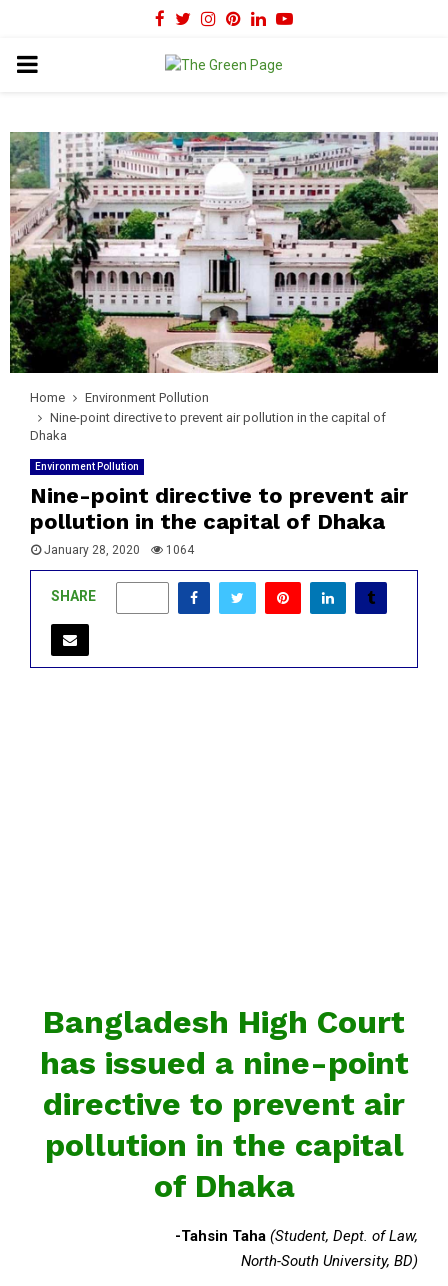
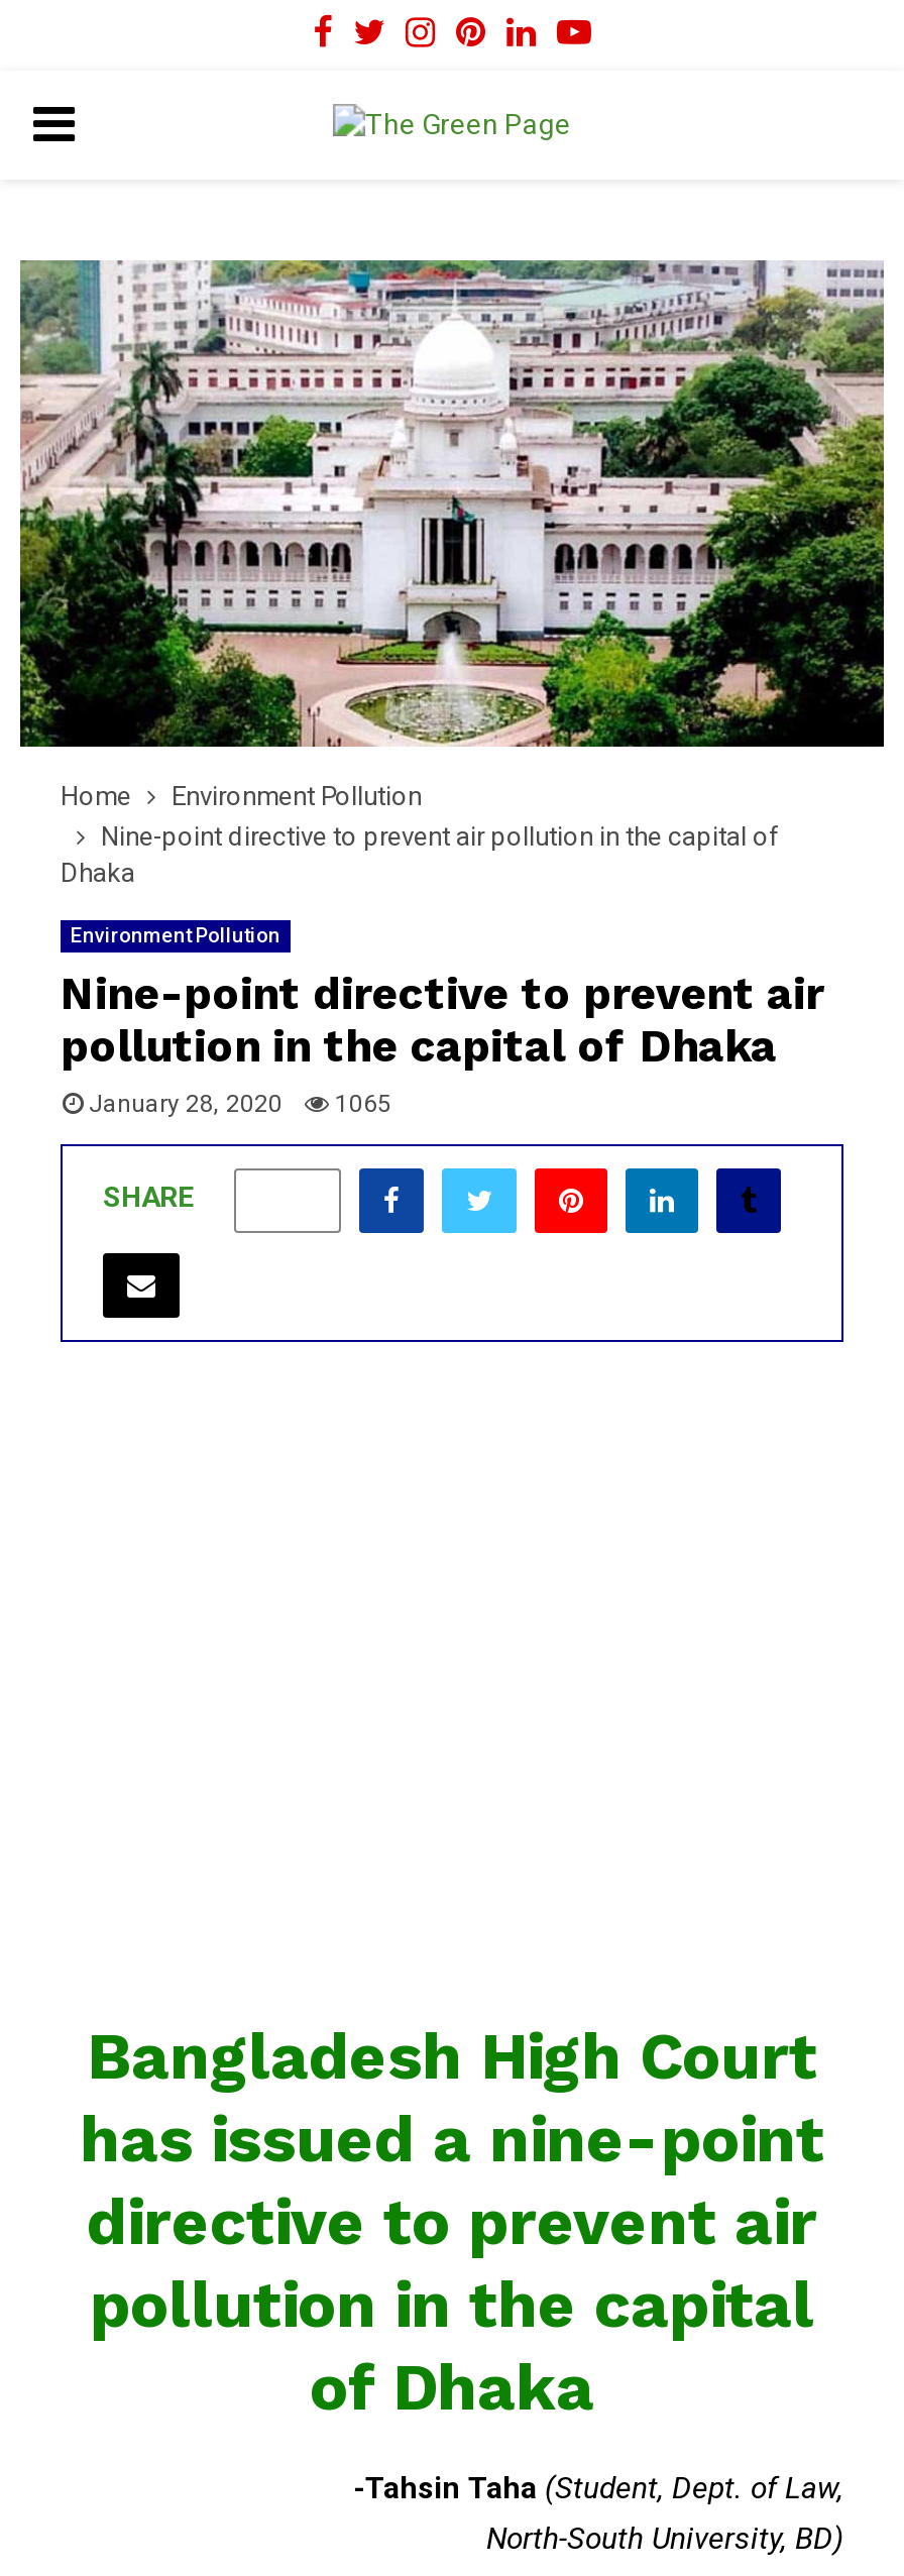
- January 28, 2020 1064
+ January 28, 2020 1065
